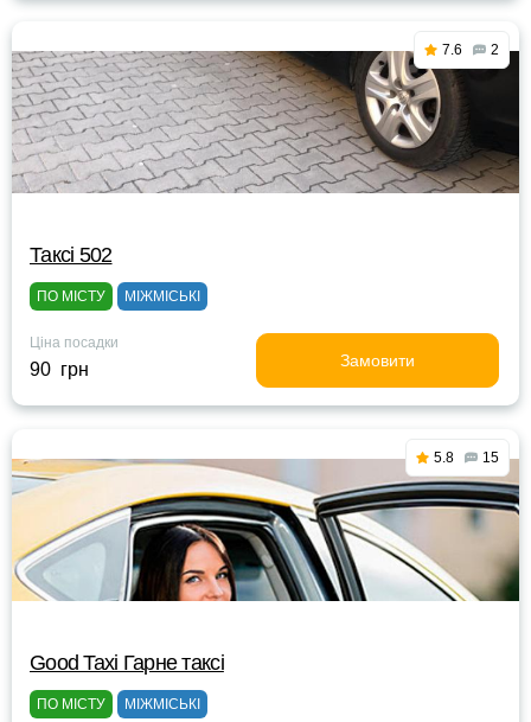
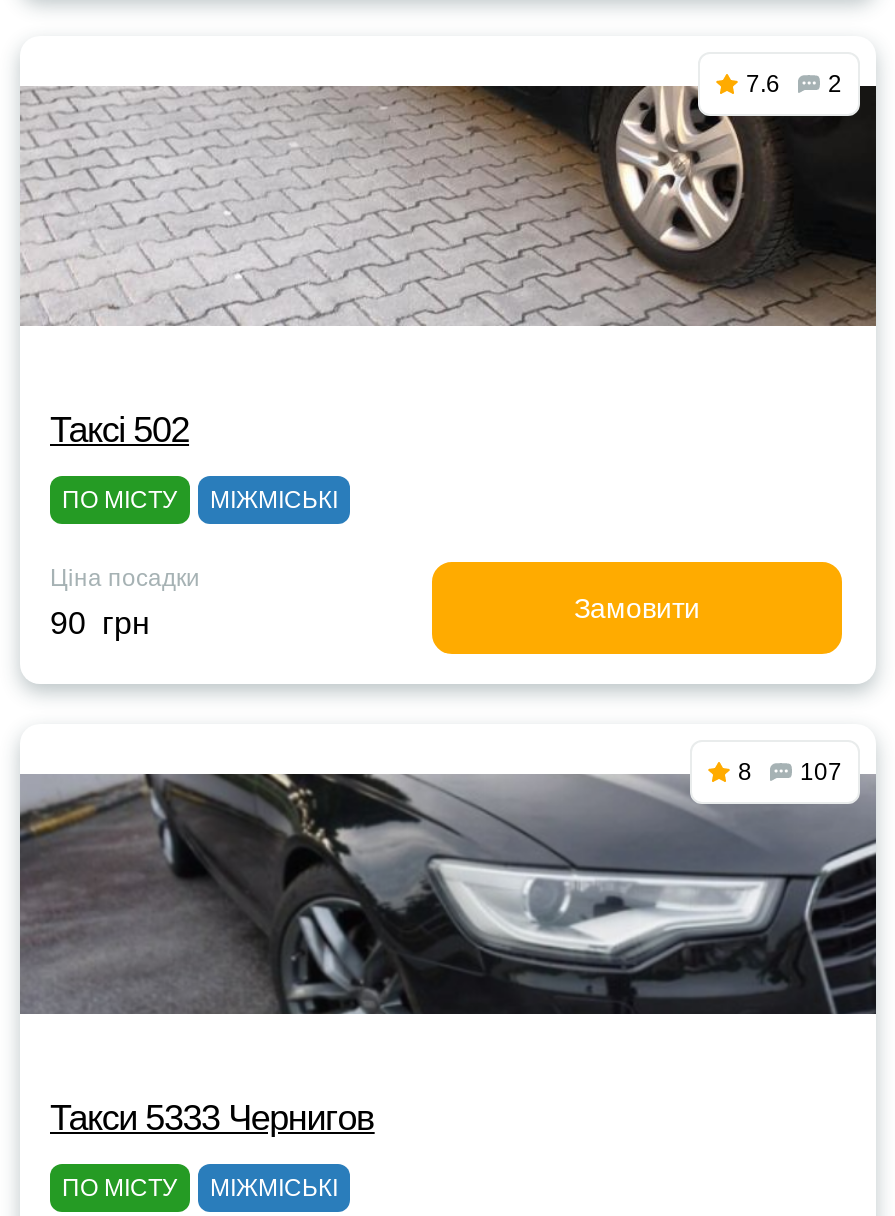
- [image]
- 5.8
- 15
+ [image]
+ 8
+ 107

- Good Taxi Гарне таксi
+ Такси 5333 Чернигов
